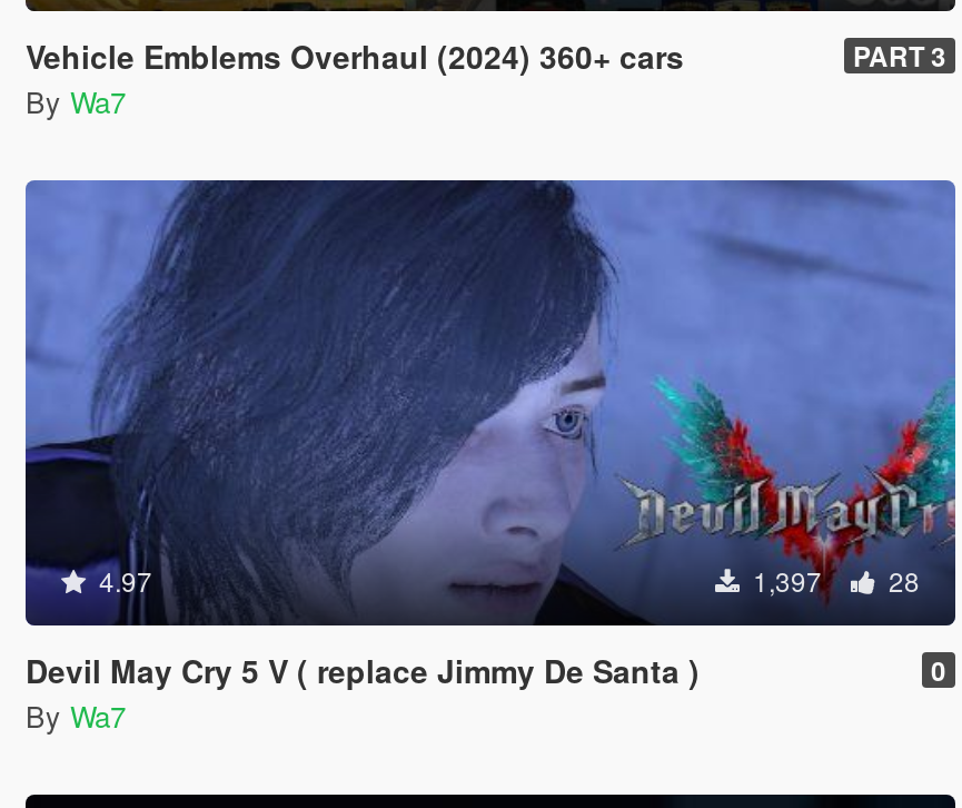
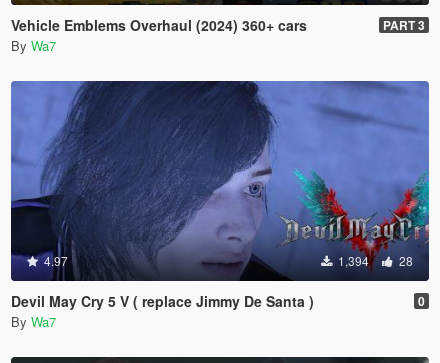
- 1,397 28
+ 1,394 28
